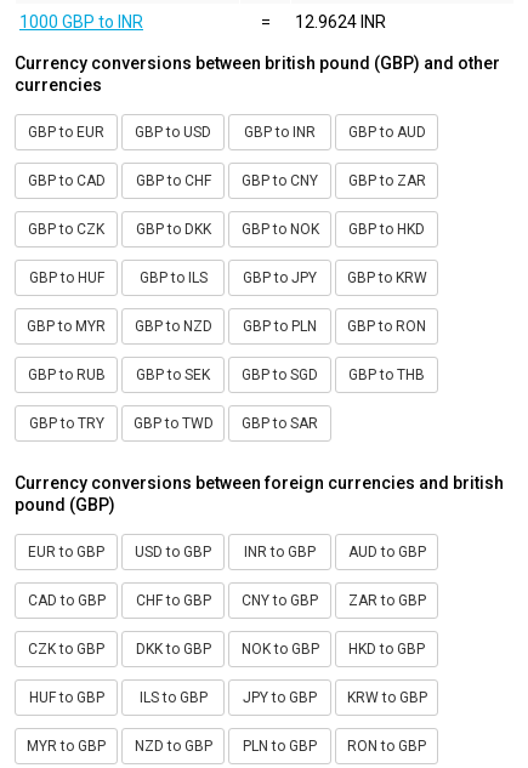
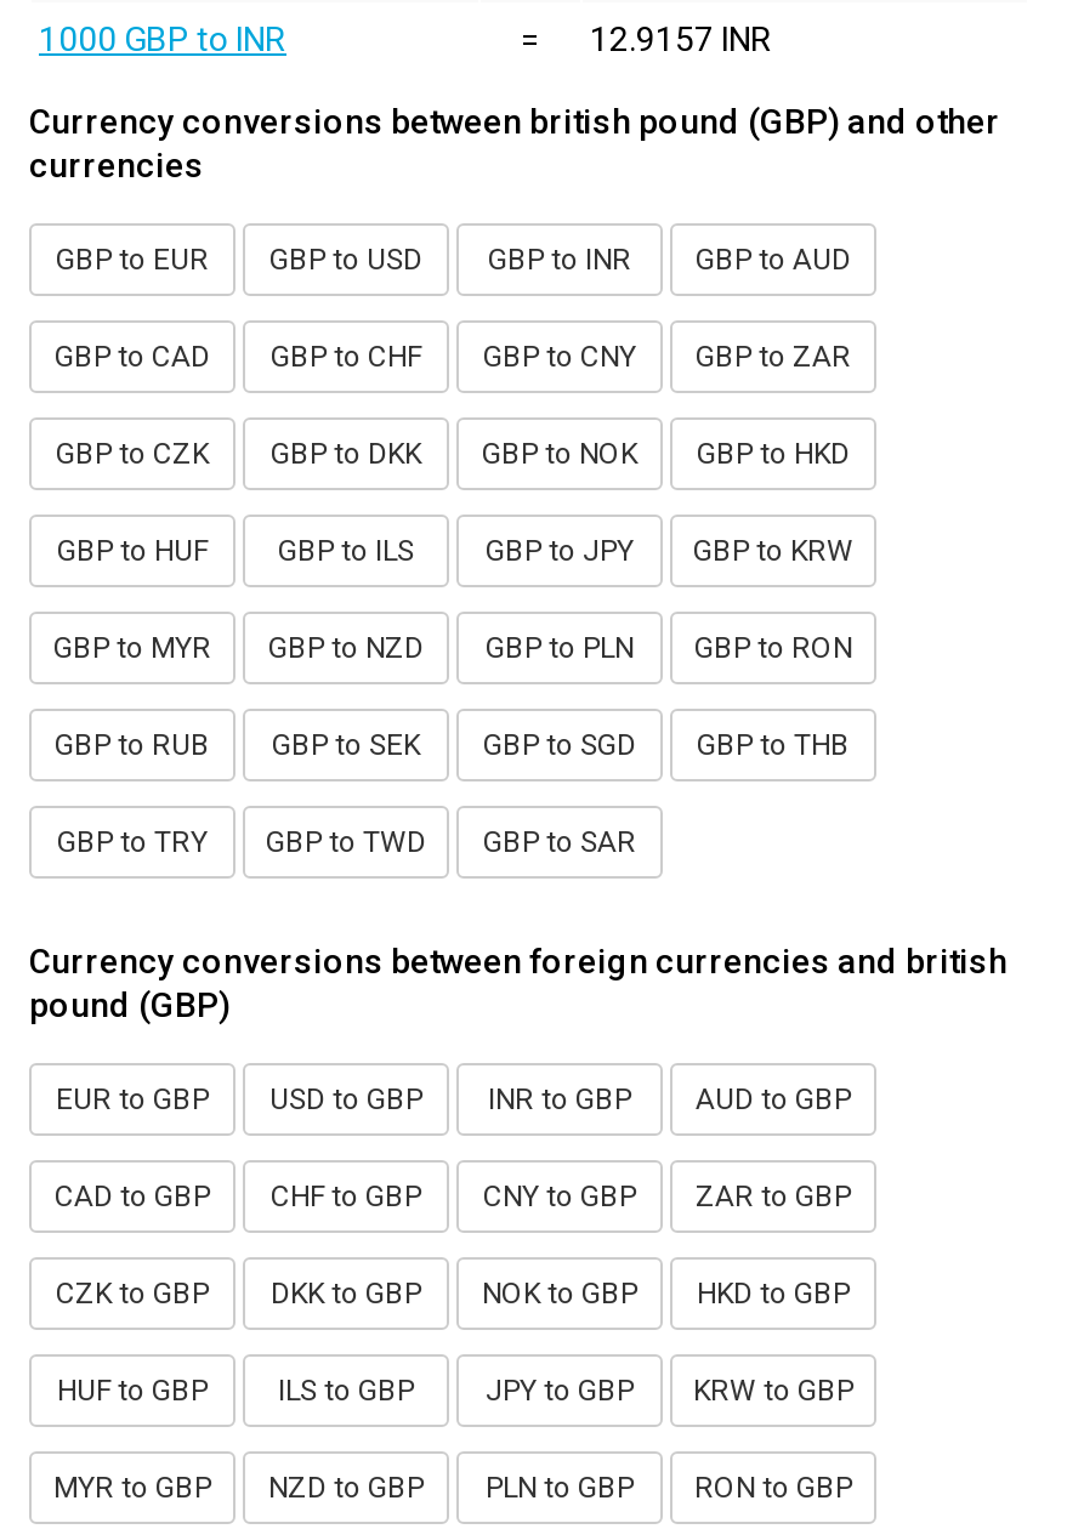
- 12.9624 INR
+ 12.9157 INR
